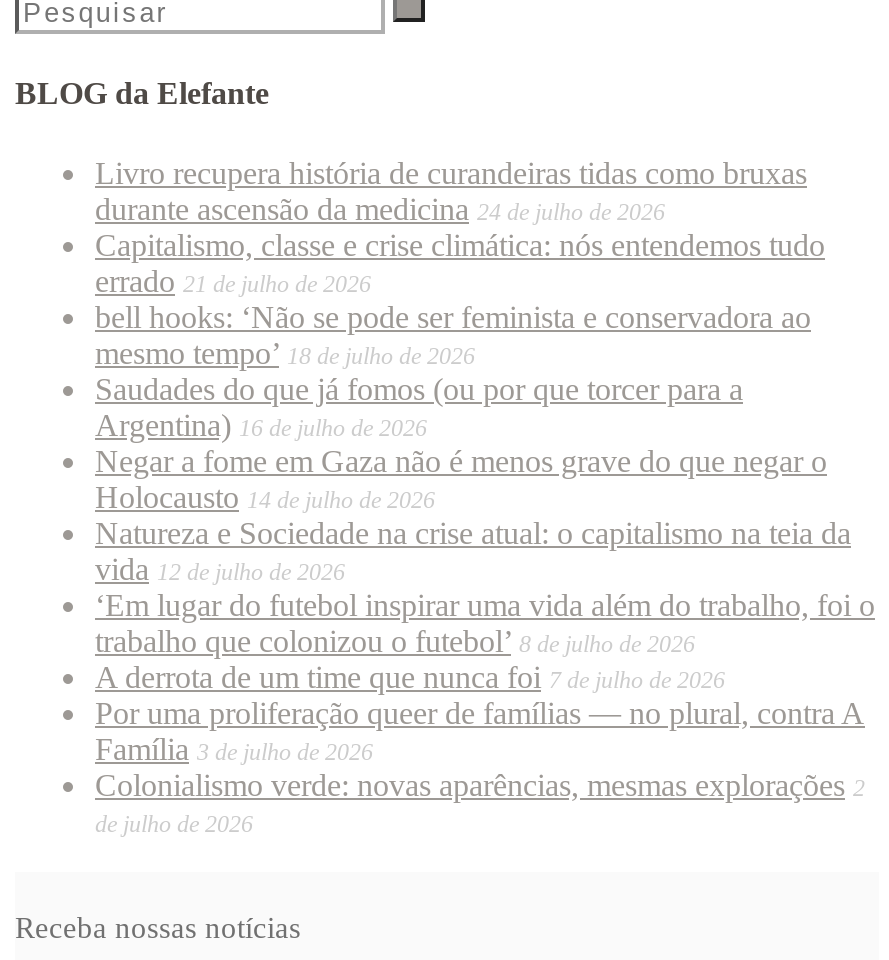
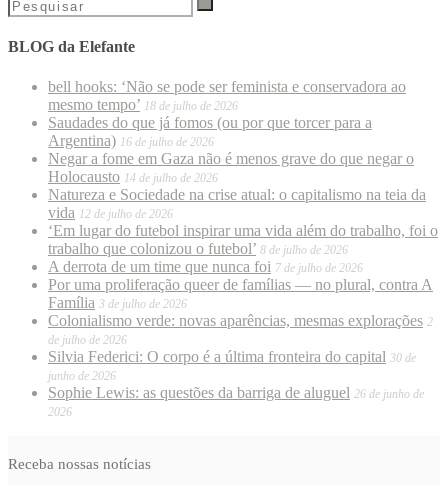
- Livro recupera história de curandeiras tidas como bruxas
- durante ascensão da medicina 24 de julho de 2026
- Capitalismo, classe e crise climática: nós entendemos tudo
- errado 21 de julho de 2026

moved up: bell hooks: ‘Não se pode ser feminista e conservadora ao | mesmo tempo’ 18 de julho de 2026 | Saudades do que já fomos (ou por que torcer para a | ... | Colonialismo verde: novas aparências, mesmas explorações 2 | de julho de 2026

+ Silvia Federici: O corpo é a última fronteira do capital 30 de
+ junho de 2026
+ Sophie Lewis: as questões da barriga de aluguel 26 de junho de
+ 2026
